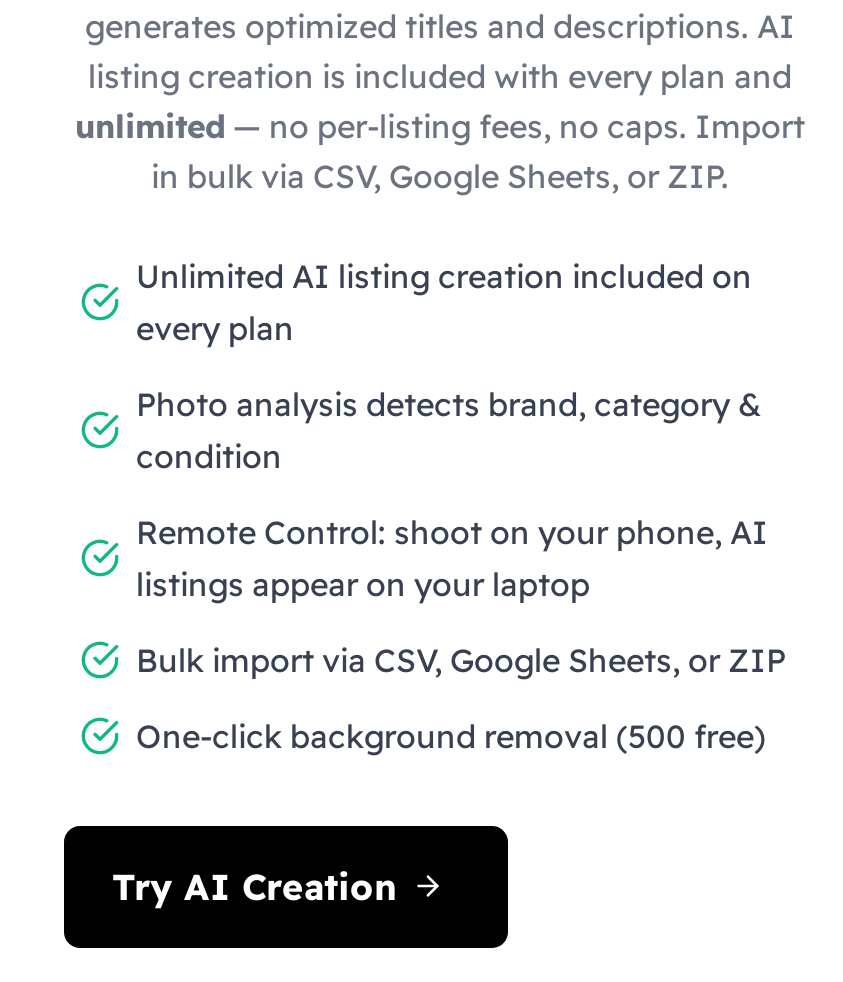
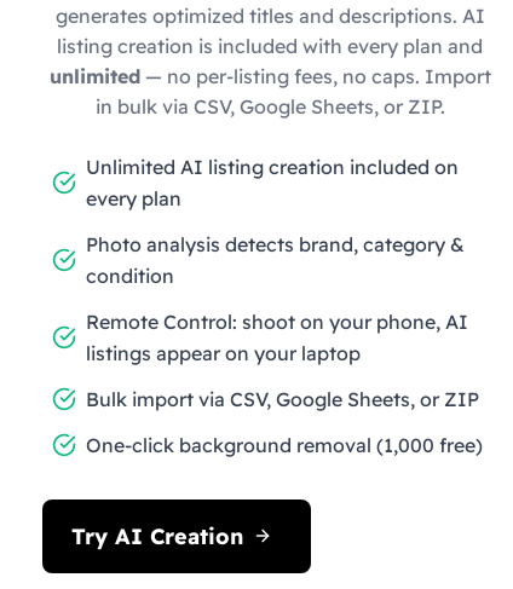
- One-click background removal (500 free)
+ One-click background removal (1,000 free)
